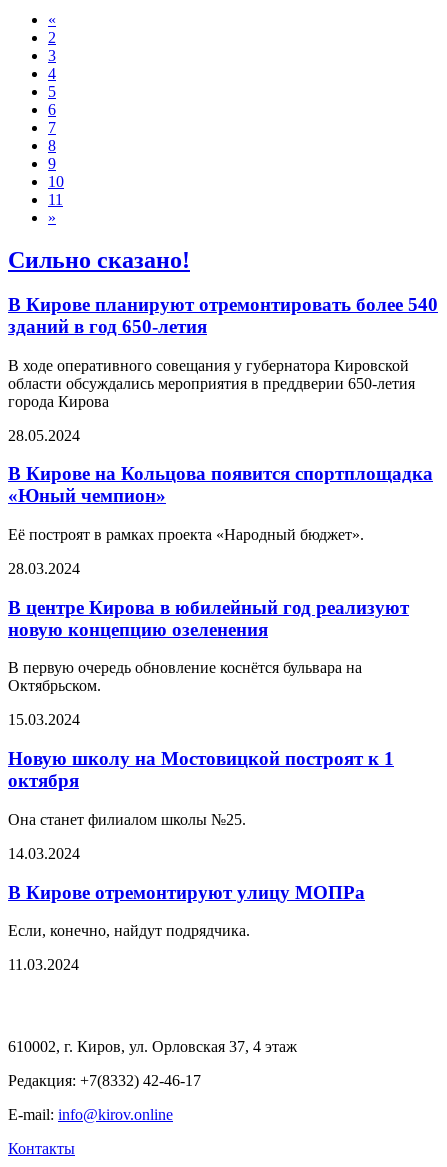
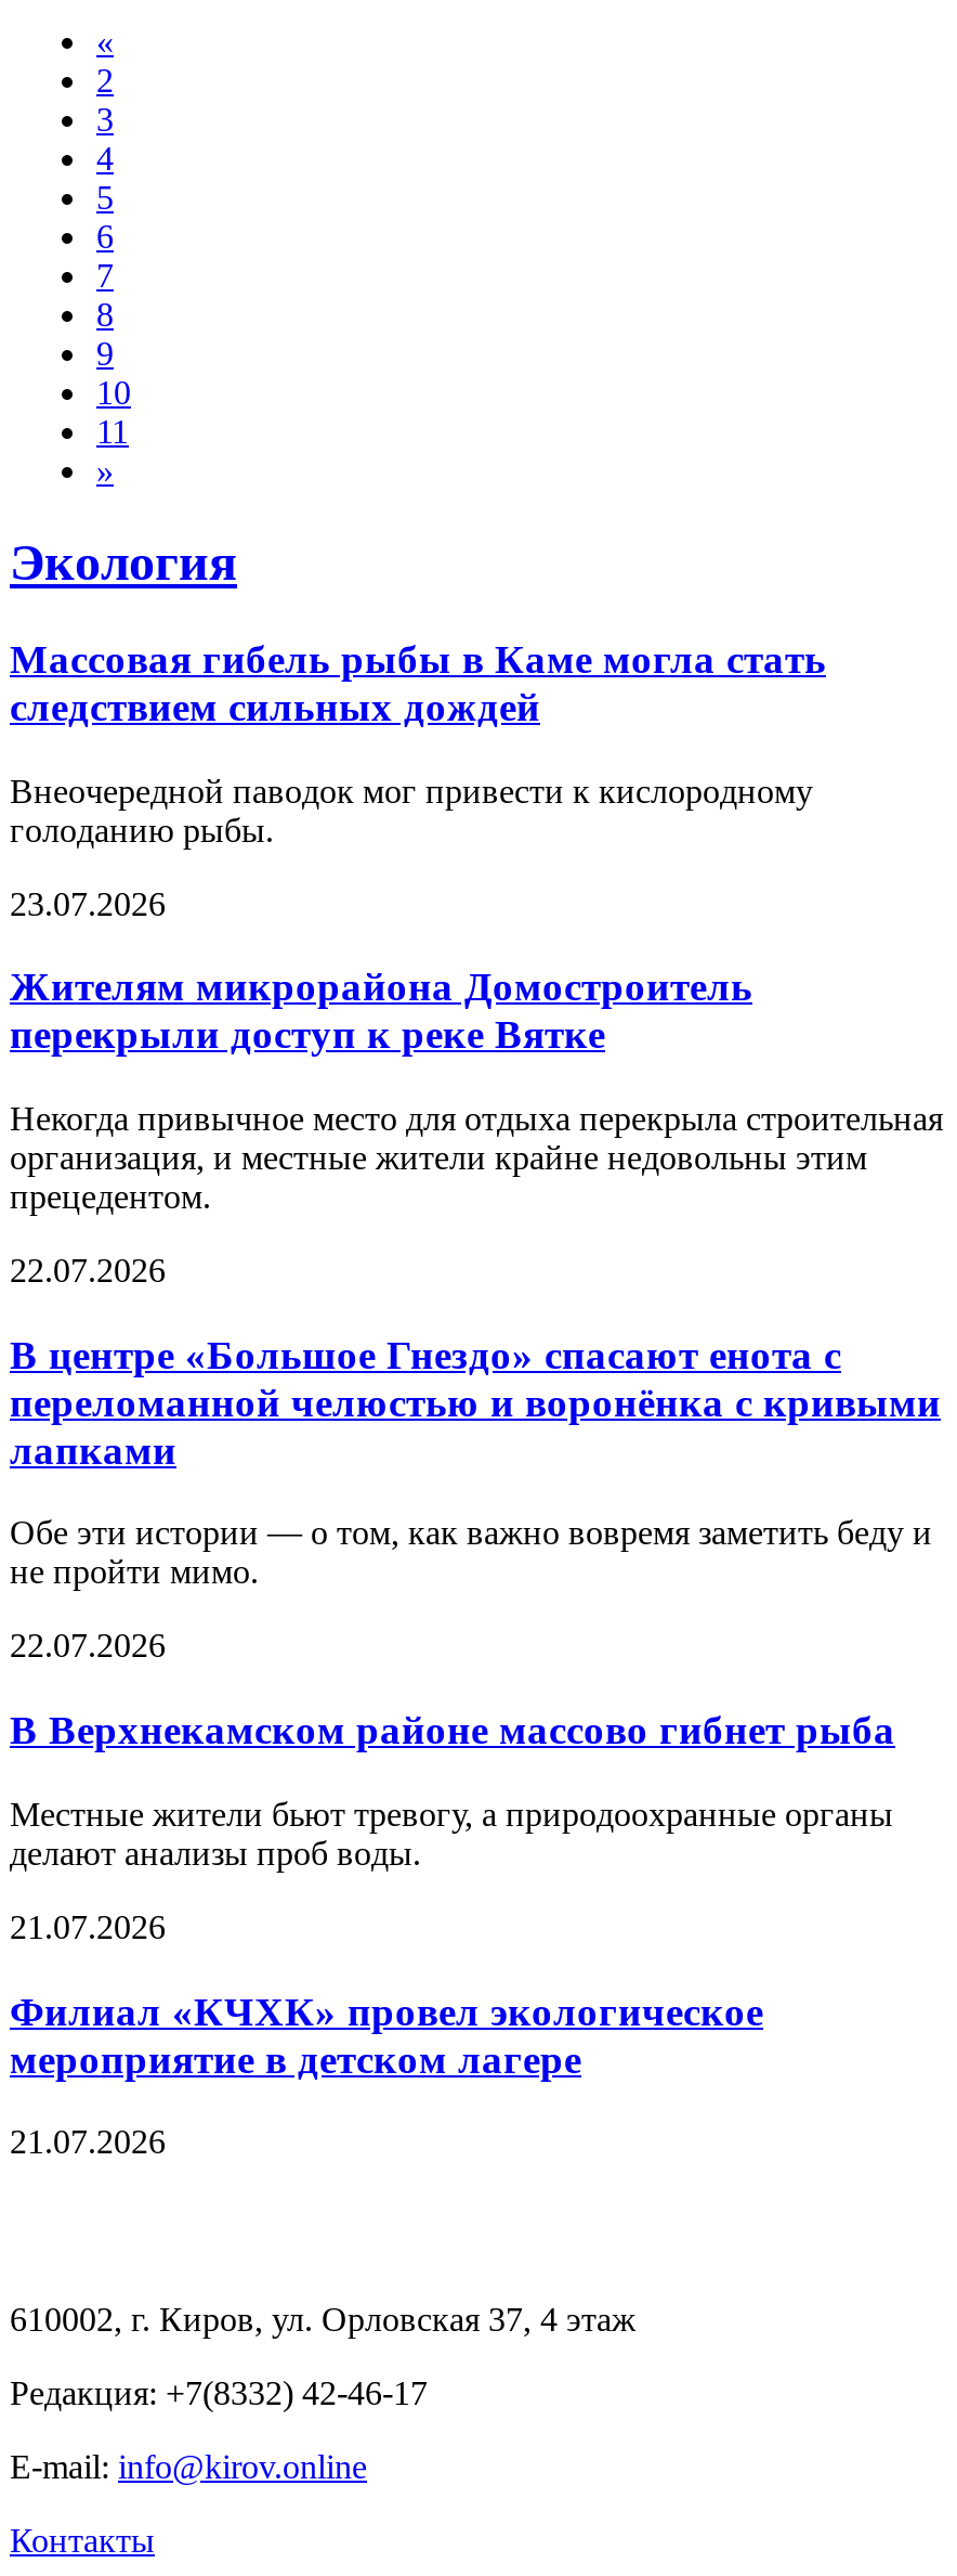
- Сильно сказано!
- В Кирове планируют отремонтировать более 540
- зданий в год 650-летия
- В ходе оперативного совещания у губернатора Кировской
- области обсуждались мероприятия в преддверии 650-летия
- города Кирова
- 28.05.2024
- В Кирове на Кольцова появится спортплощадка
- «Юный чемпион»
- Её построят в рамках проекта «Народный бюджет».
- 28.03.2024
- В центре Кирова в юбилейный год реализуют
- новую концепцию озеленения
- В первую очередь обновление коснётся бульвара на
- Октябрьском.
- 15.03.2024
- Новую школу на Мостовицкой построят к 1
- октября
- Она станет филиалом школы №25.
- 14.03.2024
- В Кирове отремонтируют улицу МОПРа
- Если, конечно, найдут подрядчика.
- 11.03.2024
+ Экология
+ Массовая гибель рыбы в Каме могла стать
+ следствием сильных дождей
+ Внеочередной паводок мог привести к кислородному
+ голоданию рыбы.
+ 23.07.2026
+ Жителям микрорайона Домостроитель
+ перекрыли доступ к реке Вятке
+ Некогда привычное место для отдыха перекрыла строительная
+ организация, и местные жители крайне недовольны этим
+ прецедентом.
+ 22.07.2026
+ В центре «Большое Гнездо» спасают енота с
+ переломанной челюстью и воронёнка с кривыми
+ лапками
+ Обе эти истории — о том, как важно вовремя заметить беду и
+ не пройти мимо.
+ 22.07.2026
+ В Верхнекамском районе массово гибнет рыба
+ Местные жители бьют тревогу, а природоохранные органы
+ делают анализы проб воды.
+ 21.07.2026
+ Филиал «КЧХК» провел экологическое
+ мероприятие в детском лагере
+ 21.07.2026
